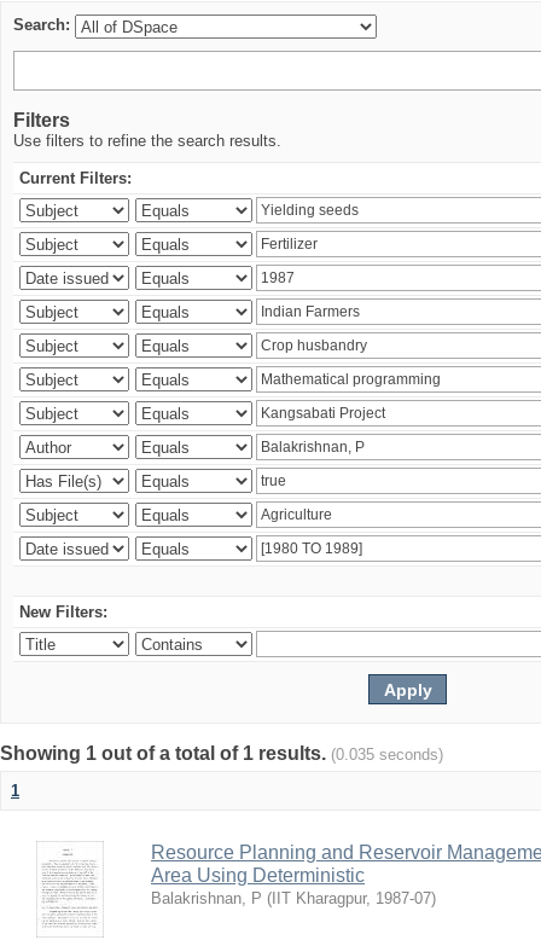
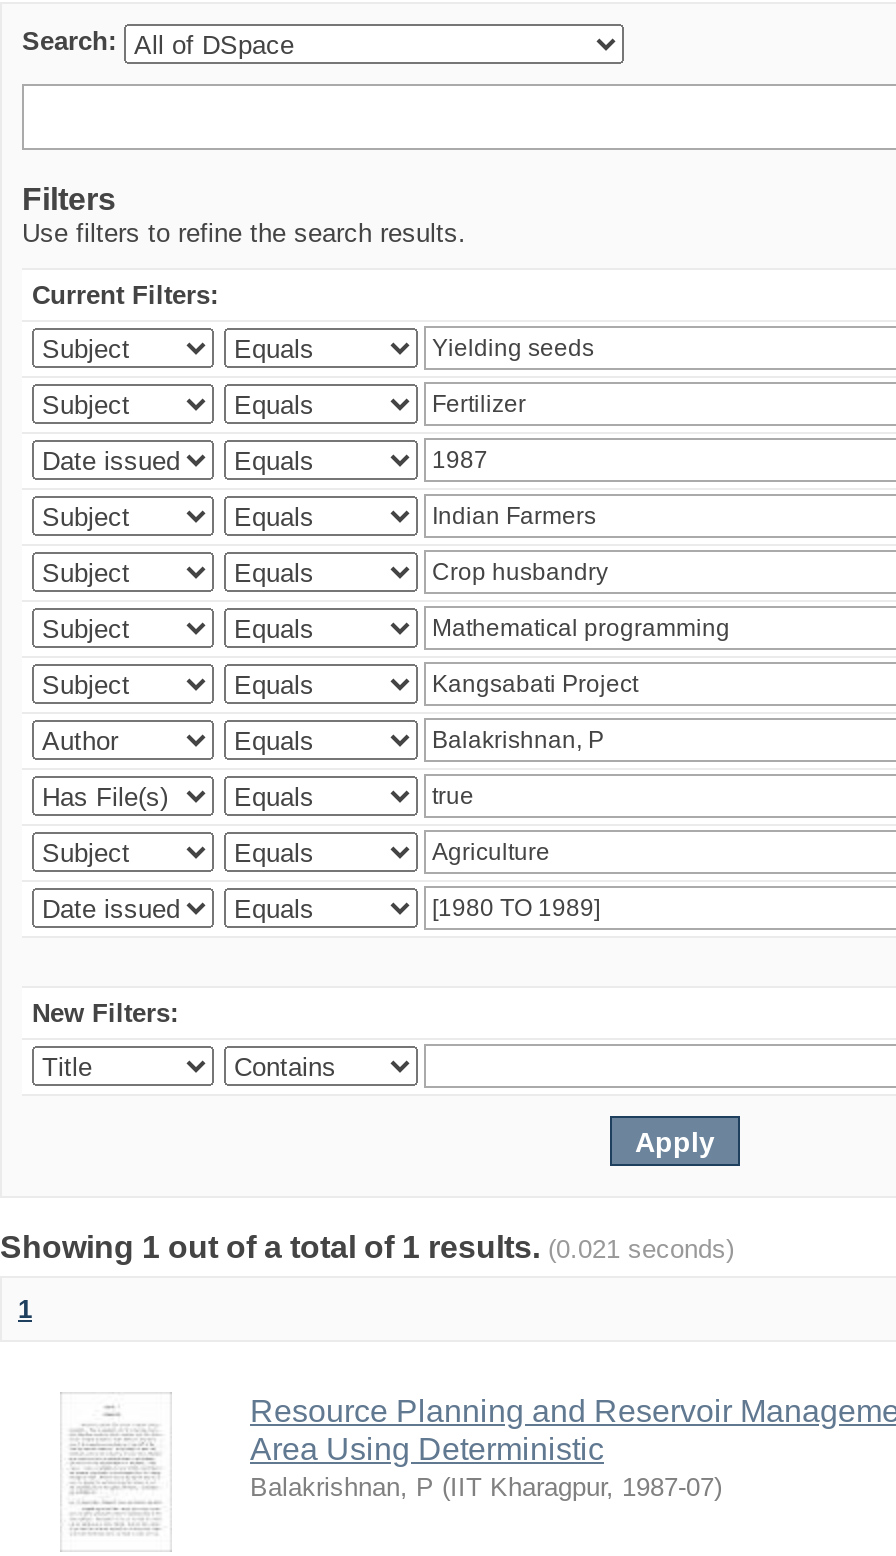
- Showing 1 out of a total of 1 results. (0.035 seconds)
+ Showing 1 out of a total of 1 results. (0.021 seconds)
